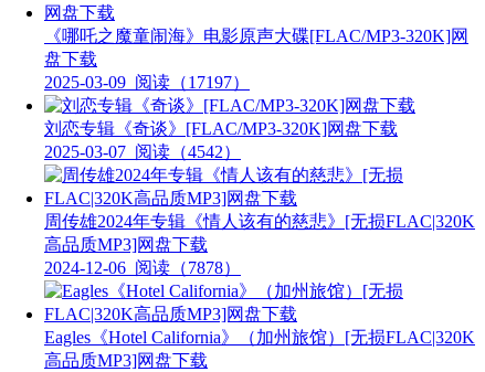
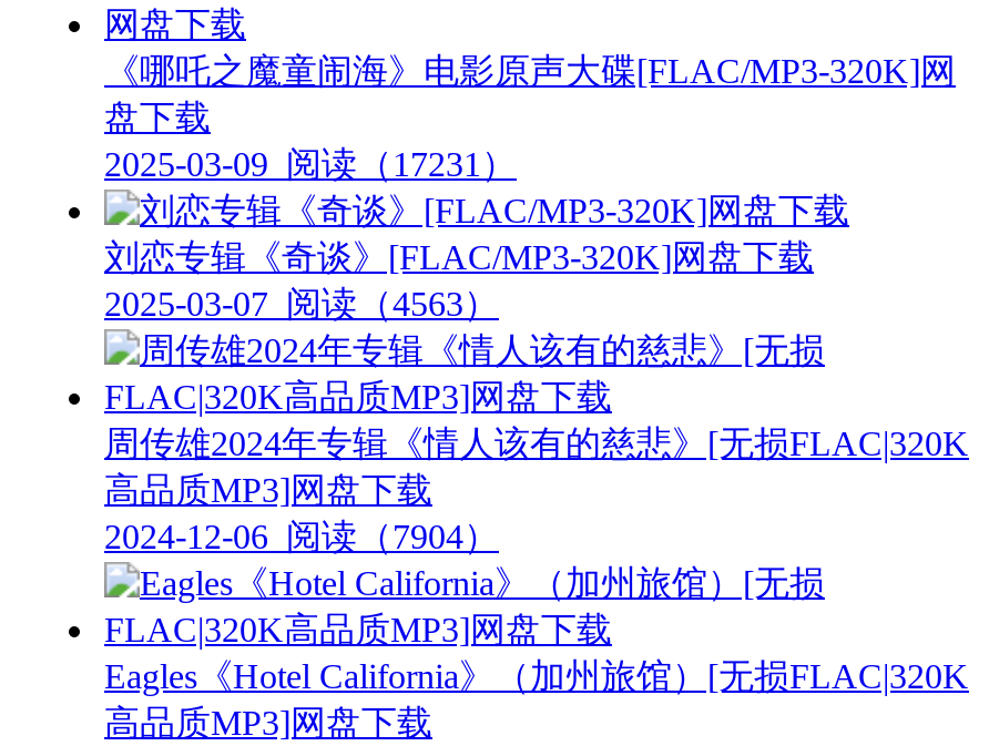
- 2025-03-09 阅读（17197）
+ 2025-03-09 阅读（17231）

- 2025-03-07 阅读（4542）
+ 2025-03-07 阅读（4563）

- 2024-12-06 阅读（7878）
+ 2024-12-06 阅读（7904）
